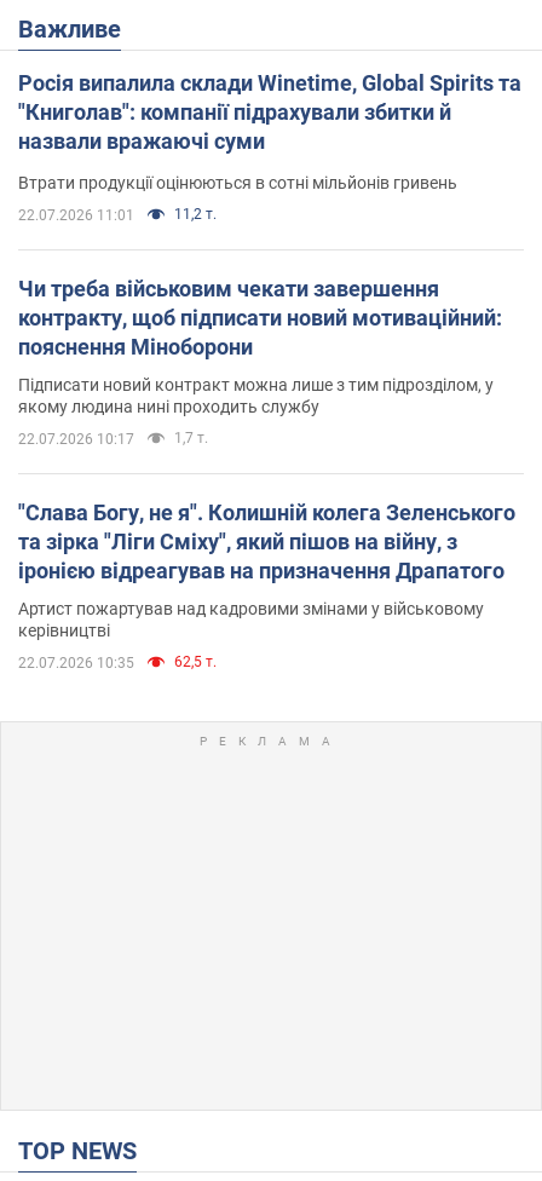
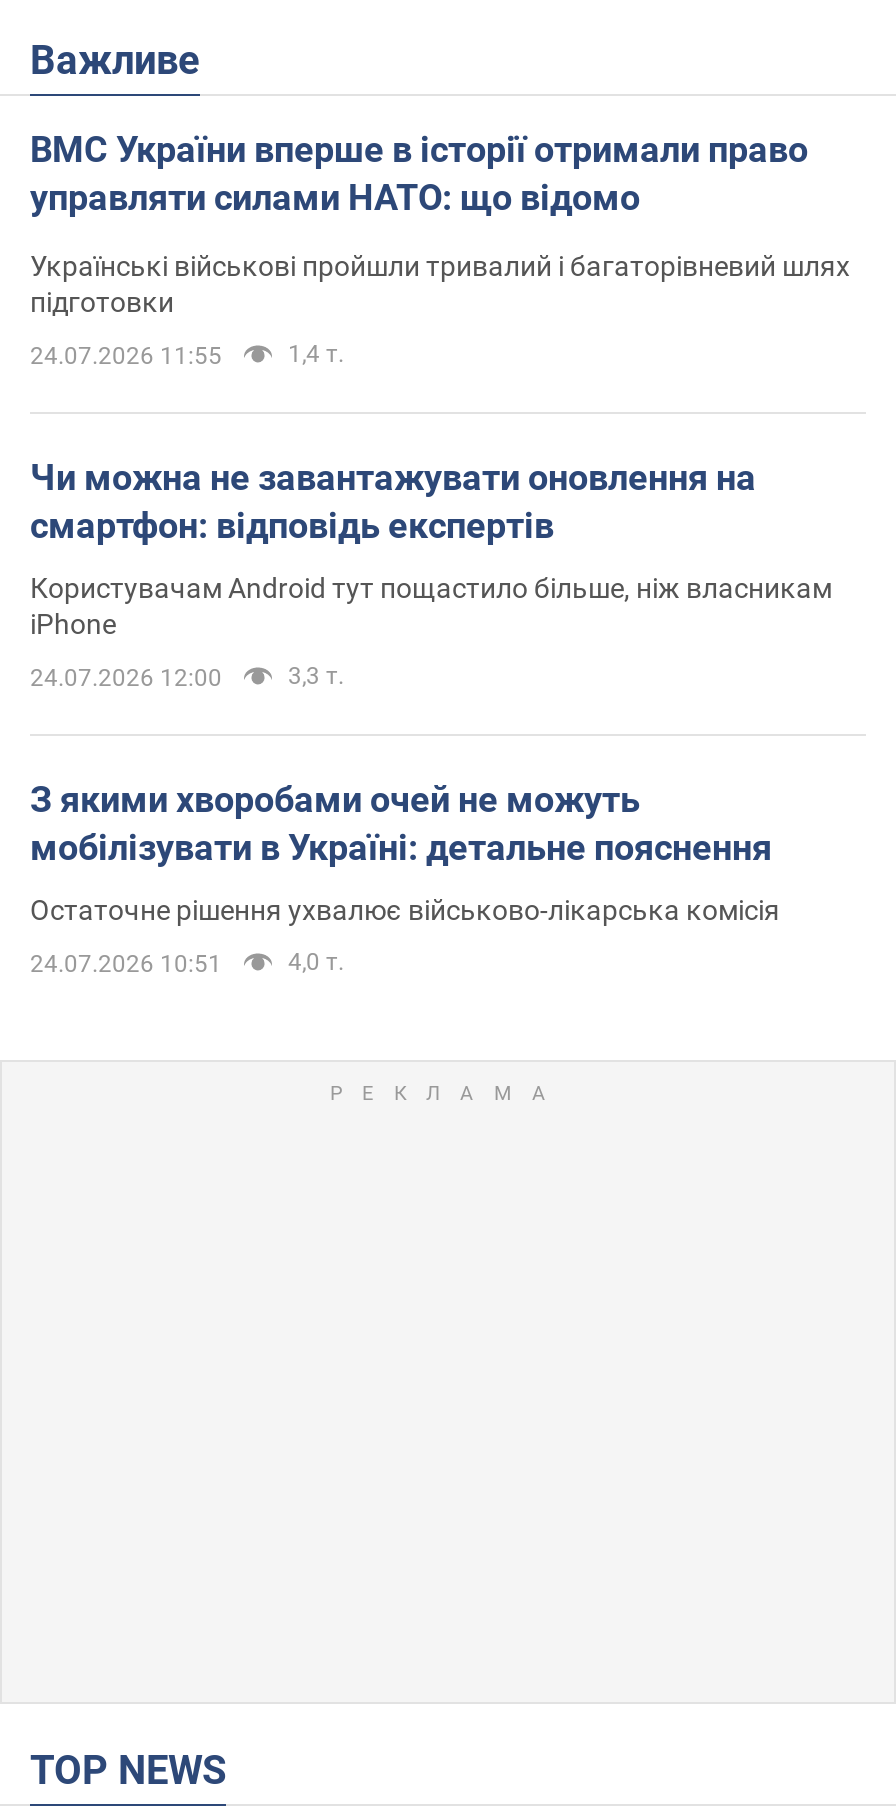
- Росія випалила склади Winetime, Global Spirits та
- "Книголав": компанії підрахували збитки й
- назвали вражаючі суми
+ ВМС України вперше в історії отримали право
+ управляти силами НАТО: що відомо

- Втрати продукції оцінюються в сотні мільйонів гривень
+ Українські військові пройшли тривалий і багаторівневий шлях
+ підготовки

- 22.07.2026 11:01
- 11,2 т.
+ 24.07.2026 11:55
+ 1,4 т.

- Чи треба військовим чекати завершення
- контракту, щоб підписати новий мотиваційний:
- пояснення Міноборони
+ Чи можна не завантажувати оновлення на
+ смартфон: відповідь експертів

- Підписати новий контракт можна лише з тим підрозділом, у
- якому людина нині проходить службу
+ Користувачам Android тут пощастило більше, ніж власникам
+ iPhone

- 22.07.2026 10:17
- 1,7 т.
+ 24.07.2026 12:00
+ 3,3 т.

- "Слава Богу, не я". Колишній колега Зеленського
- та зірка "Ліги Сміху", який пішов на війну, з
- іронією відреагував на призначення Драпатого
+ З якими хворобами очей не можуть
+ мобілізувати в Україні: детальне пояснення

- Артист пожартував над кадровими змінами у військовому
- керівництві
+ Остаточне рішення ухвалює військово-лікарська комісія

- 22.07.2026 10:35
- 62,5 т.
+ 24.07.2026 10:51
+ 4,0 т.
